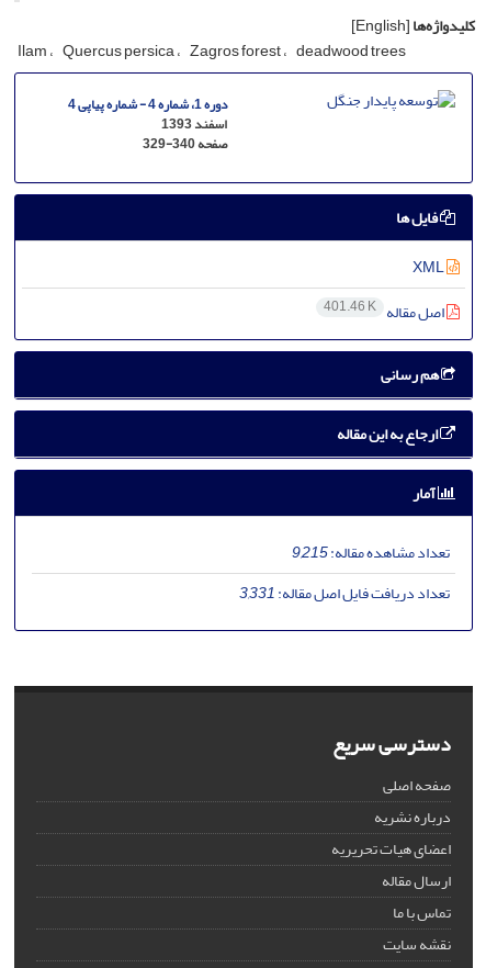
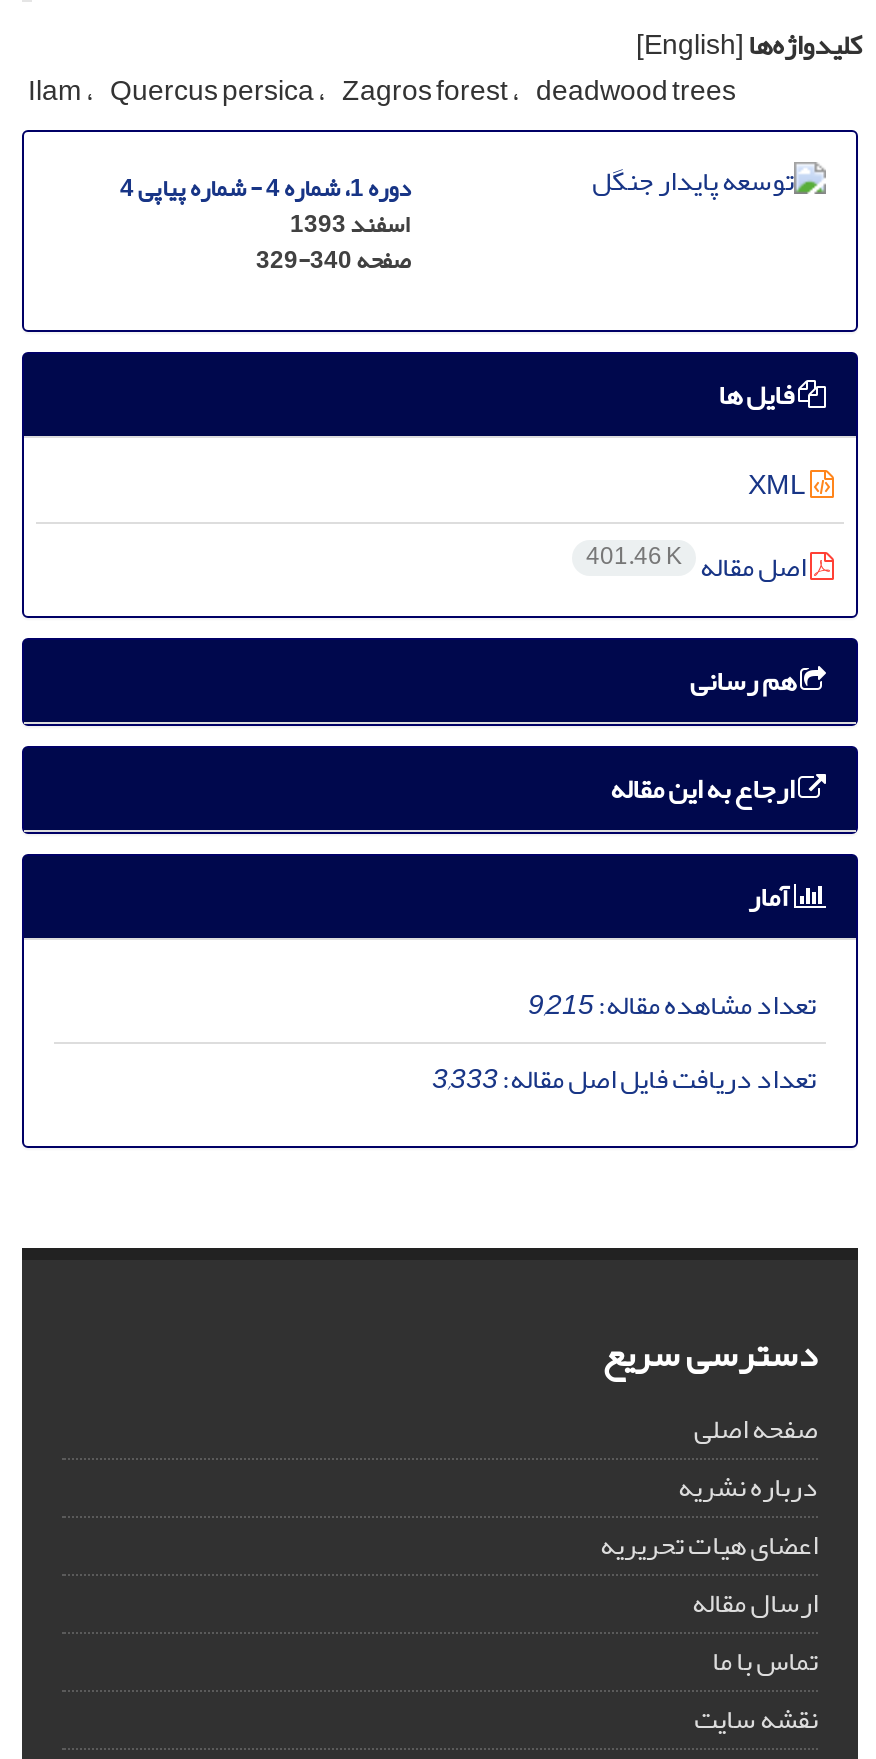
- تعداد دریافت فایل اصل مقاله:3,331
+ تعداد دریافت فایل اصل مقاله:3,333
